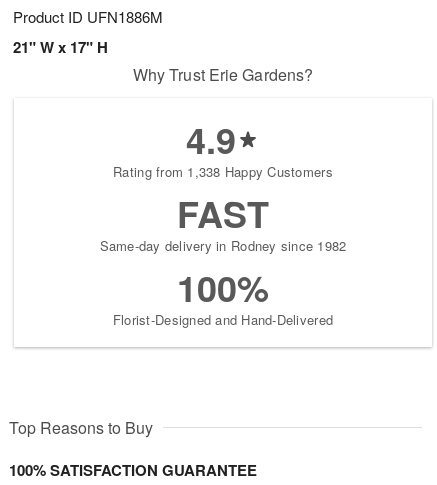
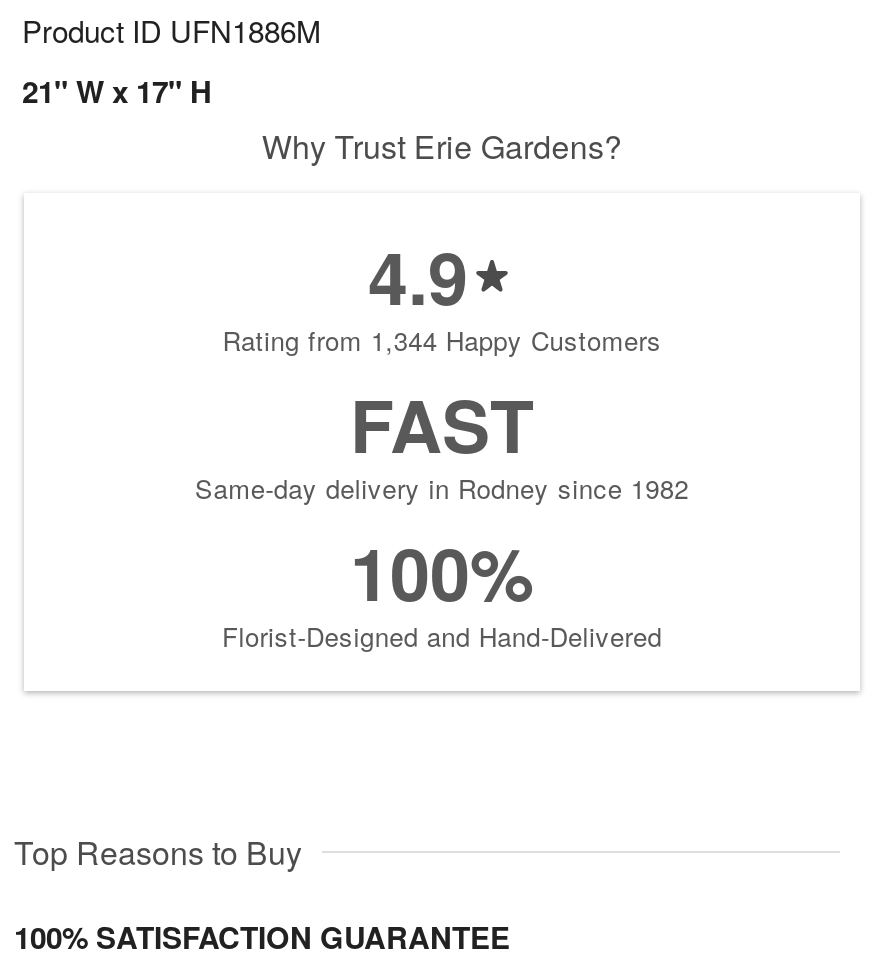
- Rating from 1,338 Happy Customers
+ Rating from 1,344 Happy Customers
